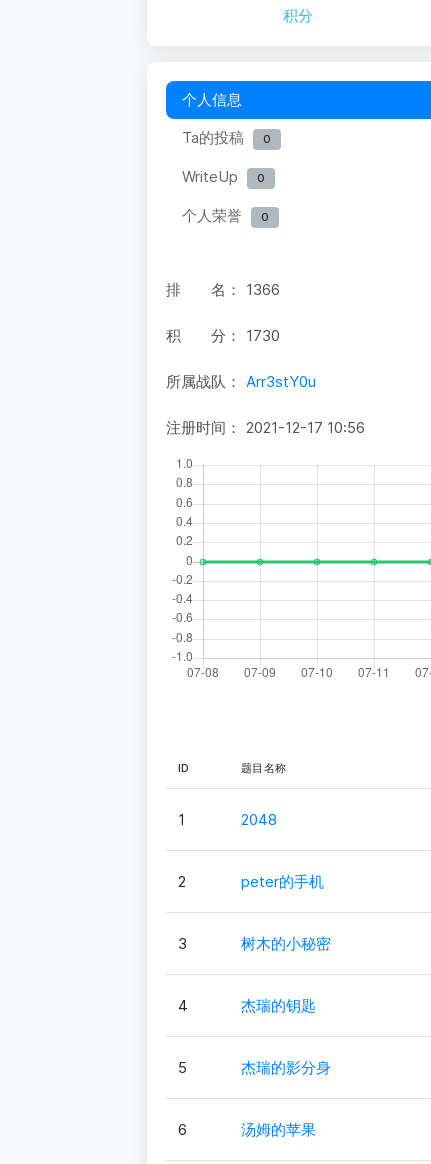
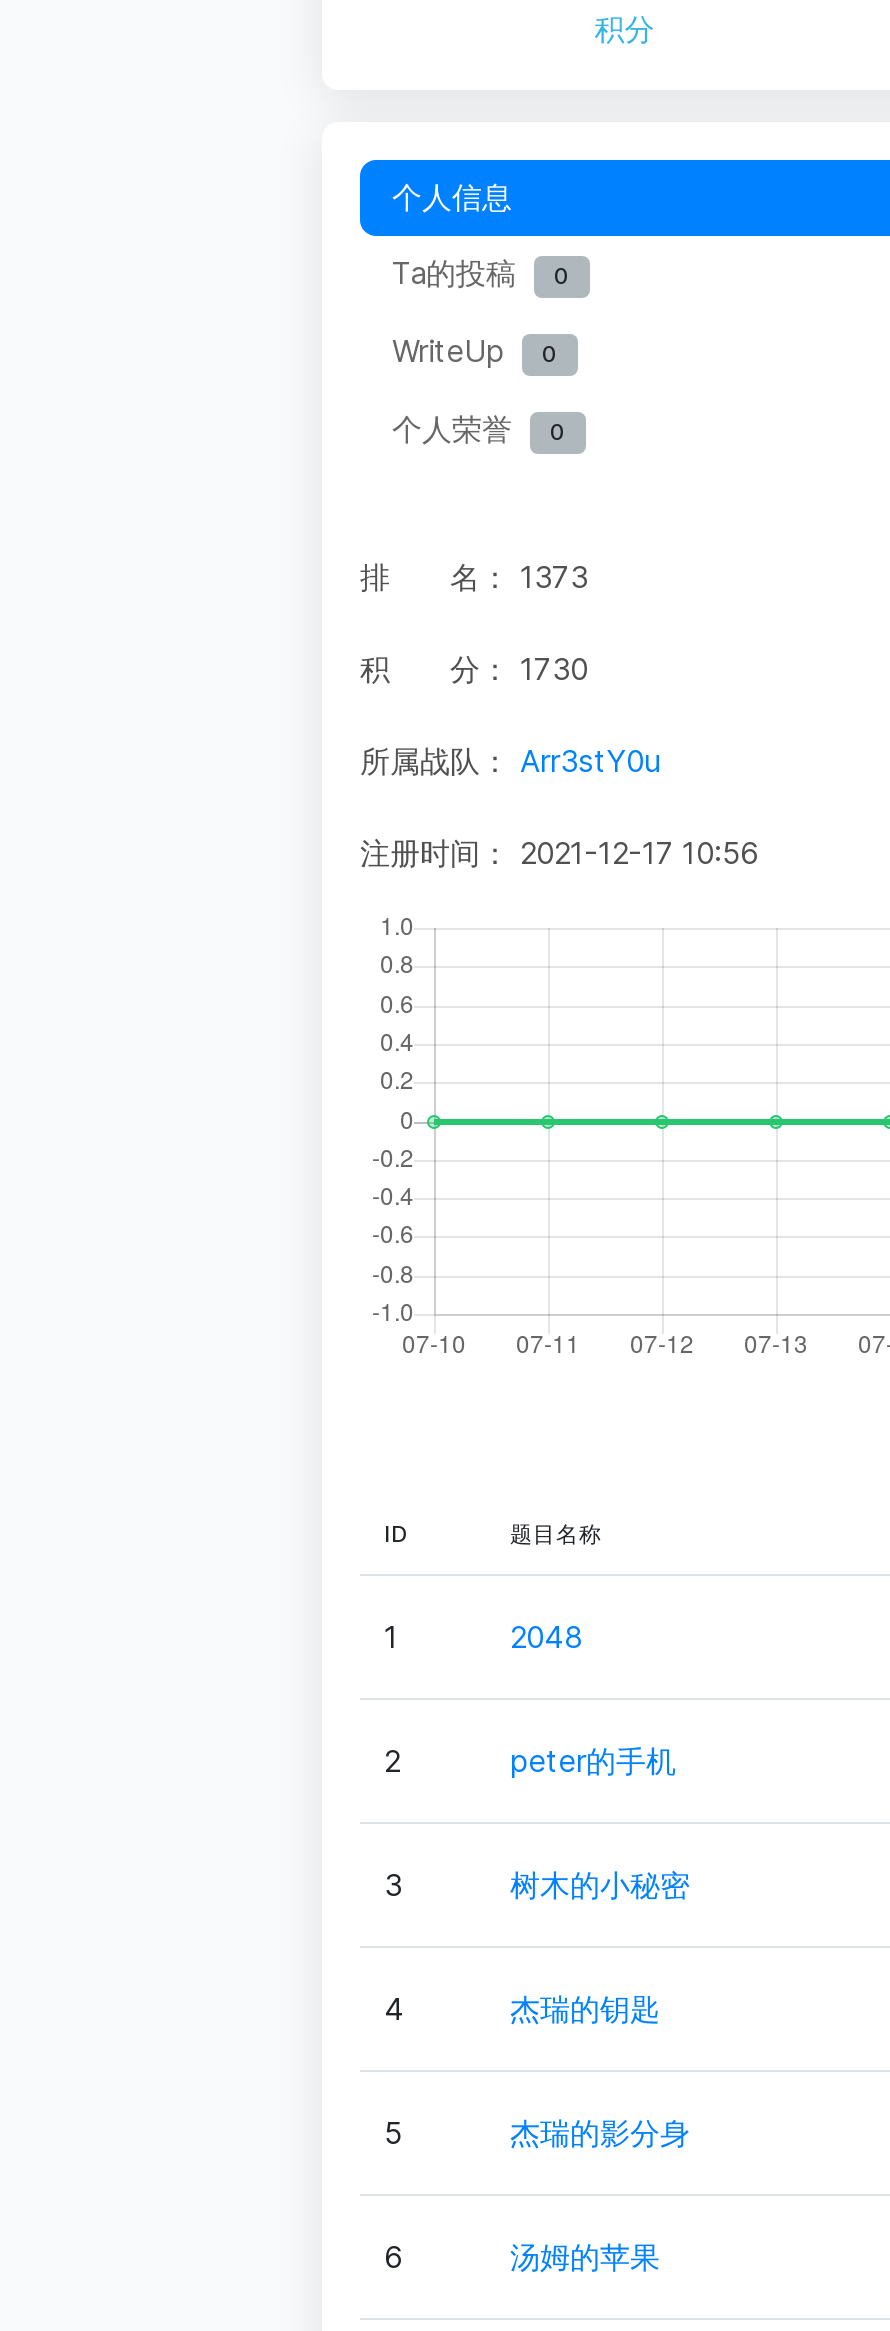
- 排 名： 1366
+ 排 名： 1373
